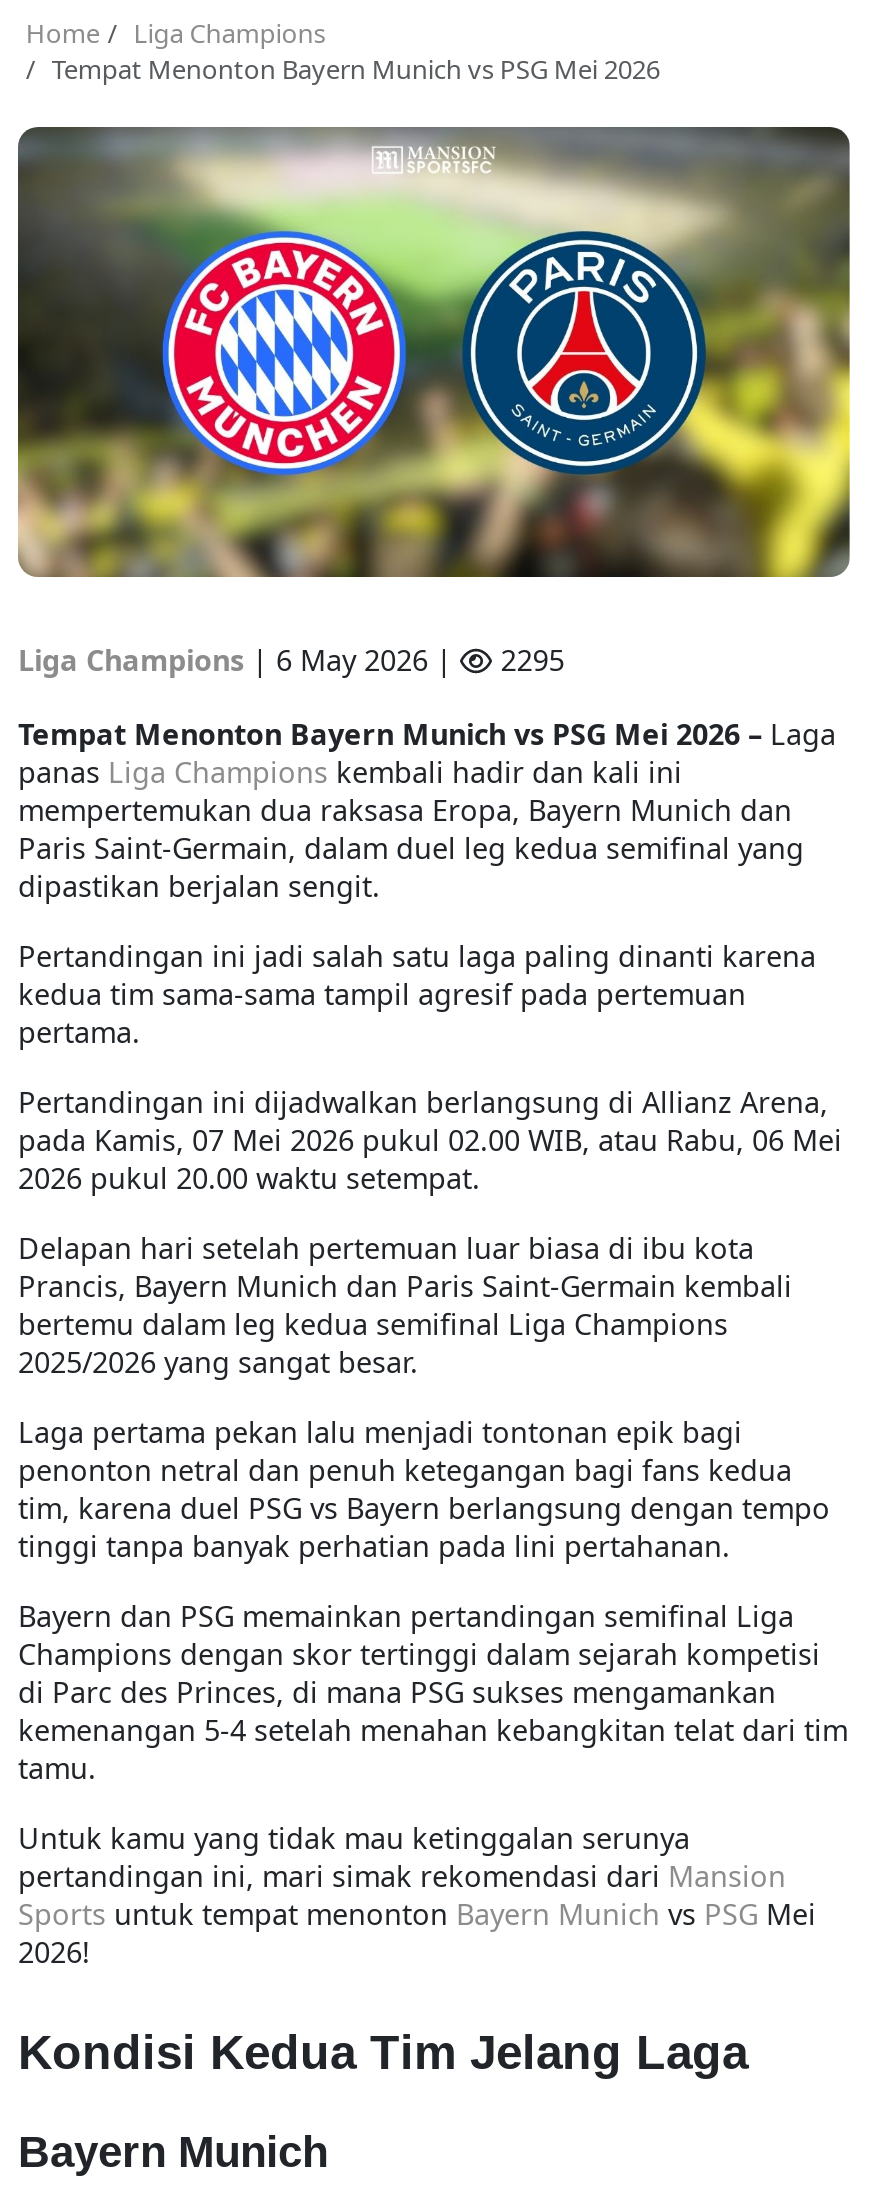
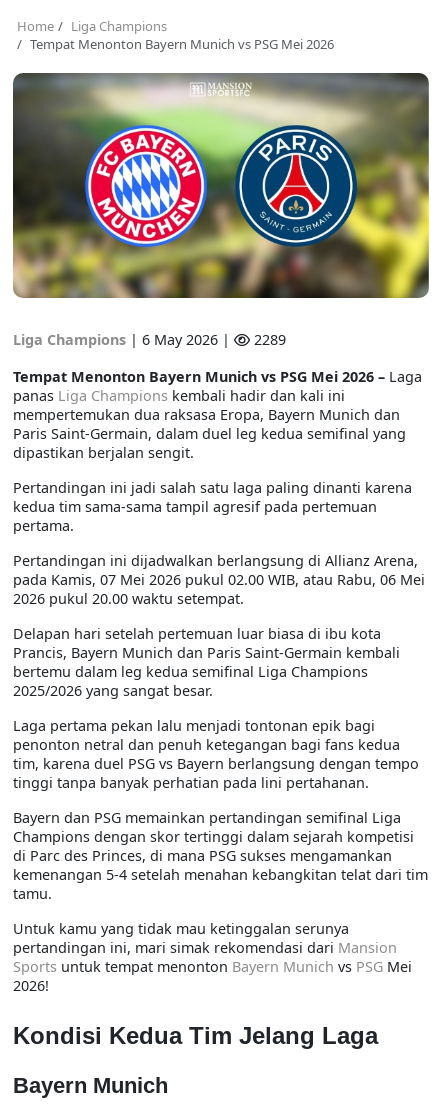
- 2295
+ 2289
